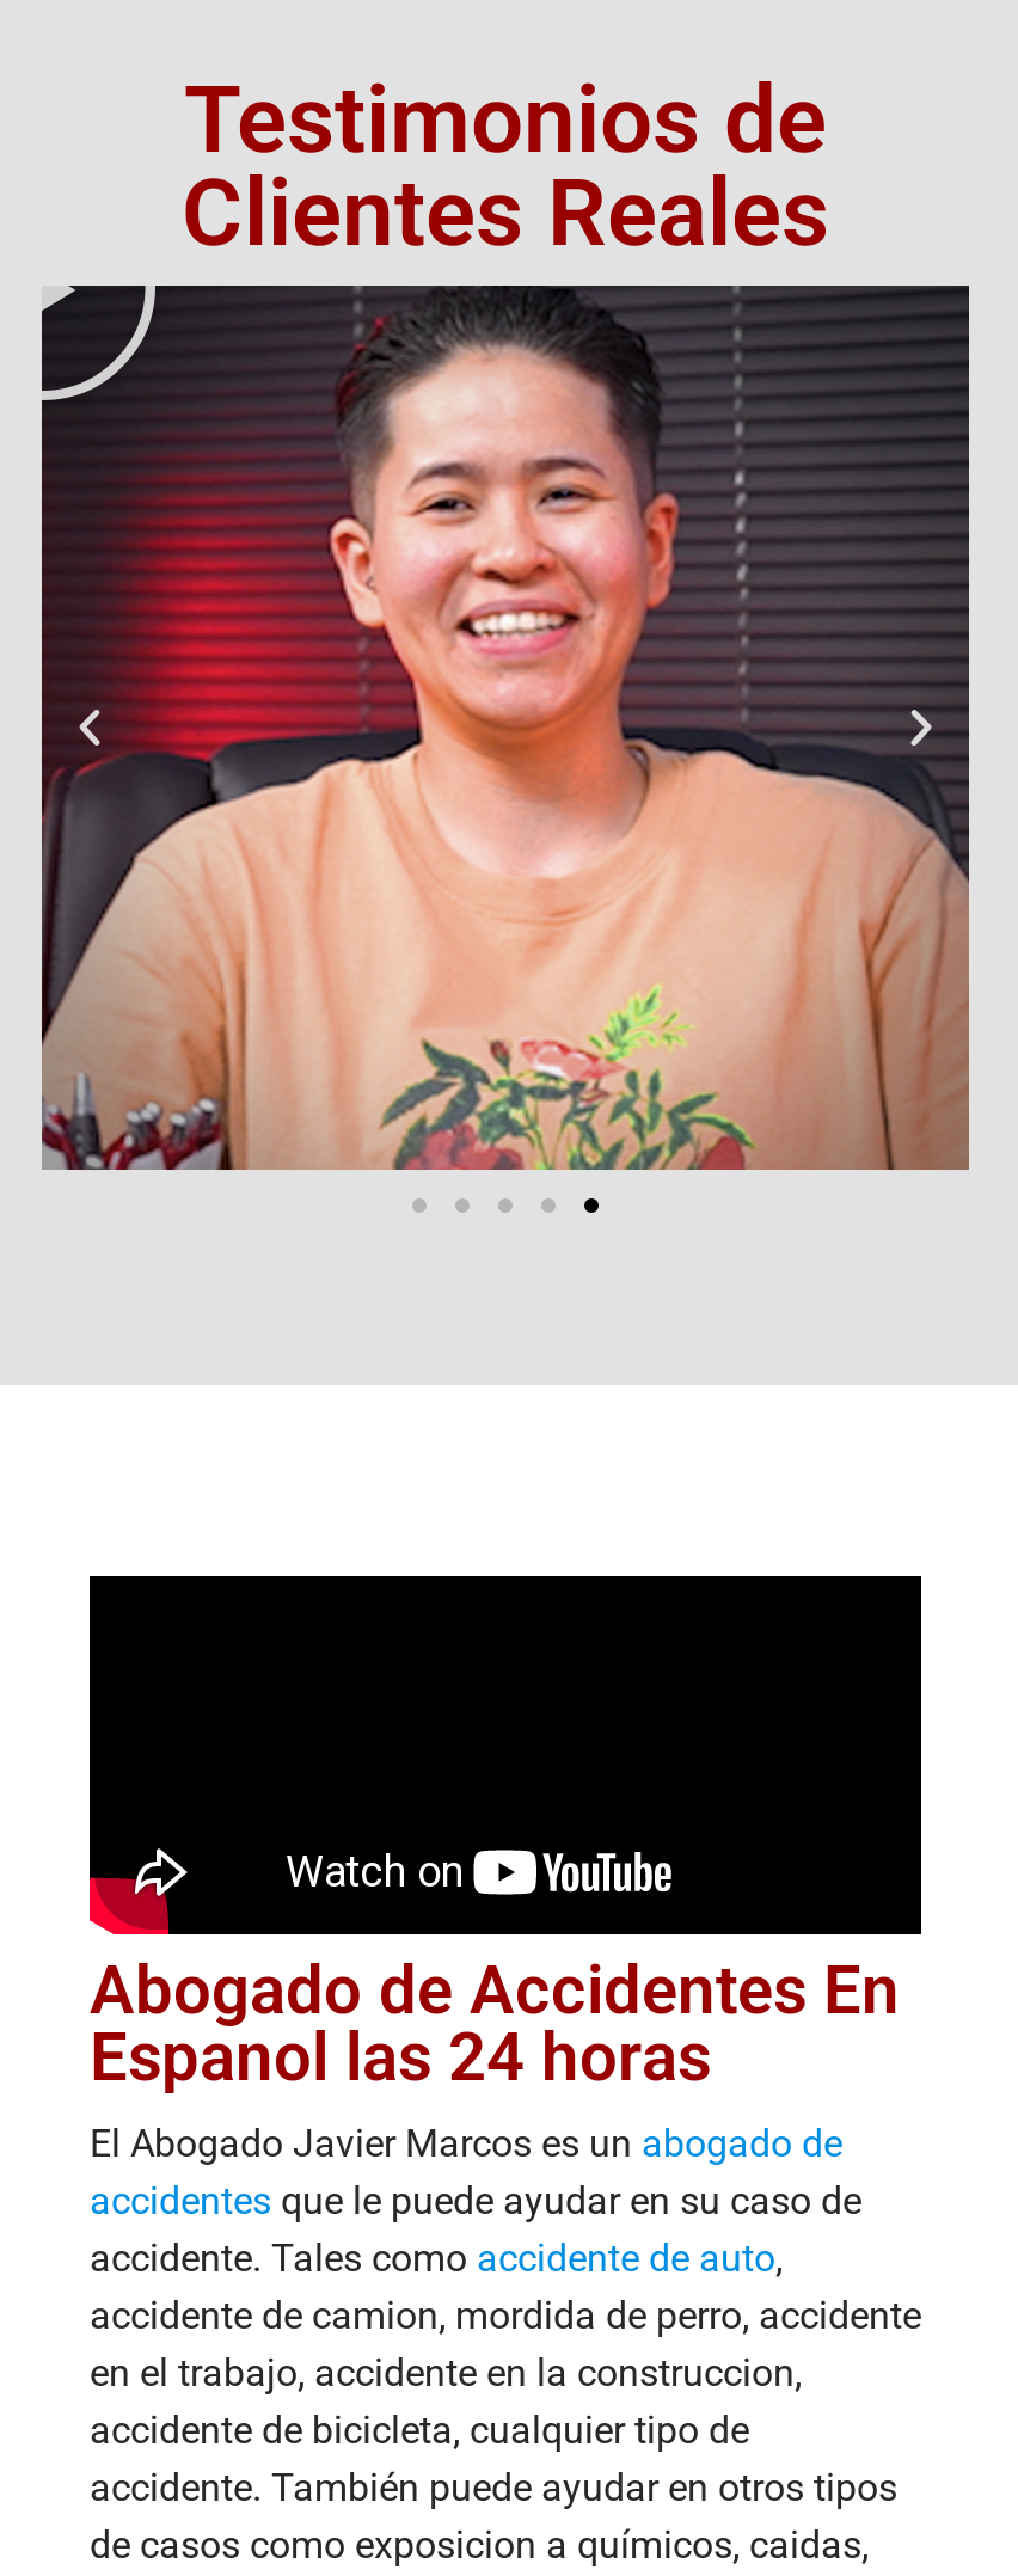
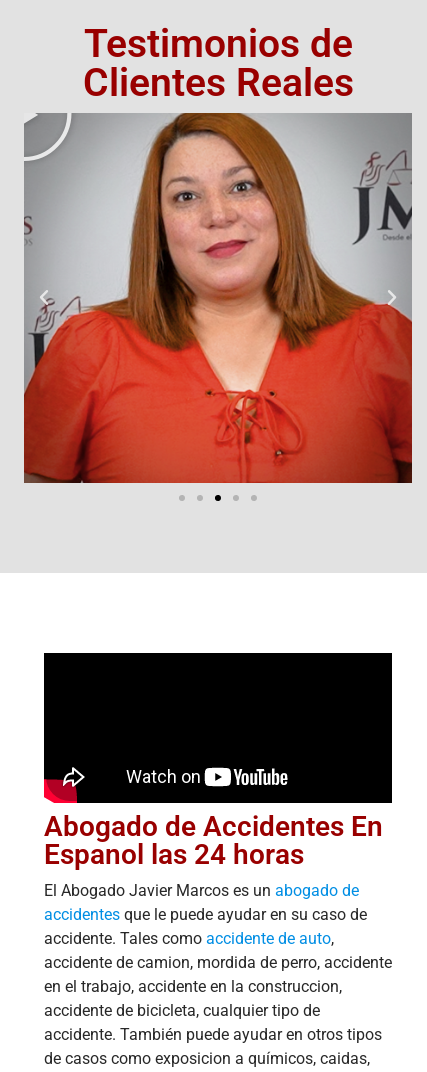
- [image]
+ [image]
